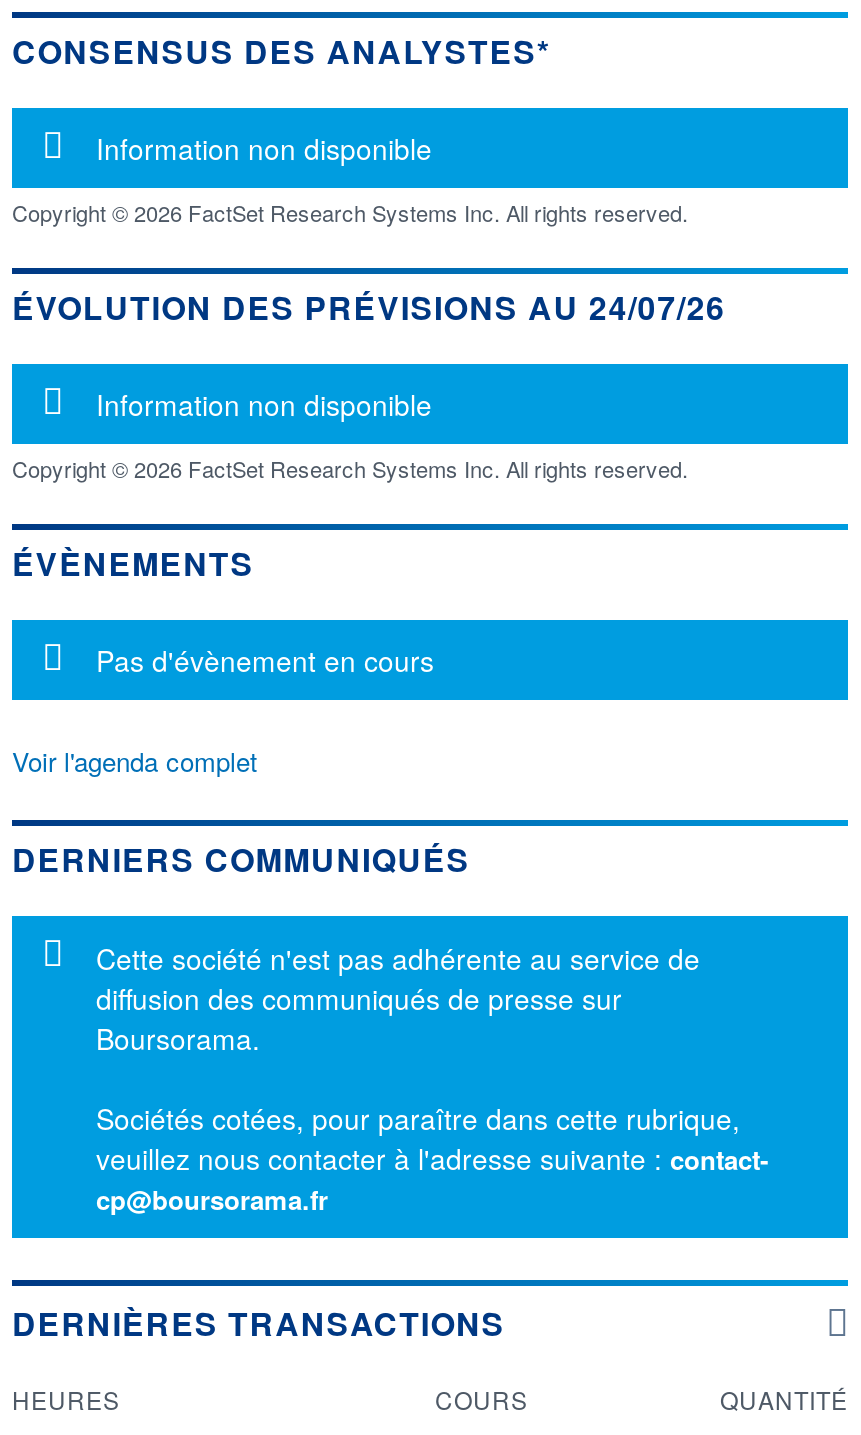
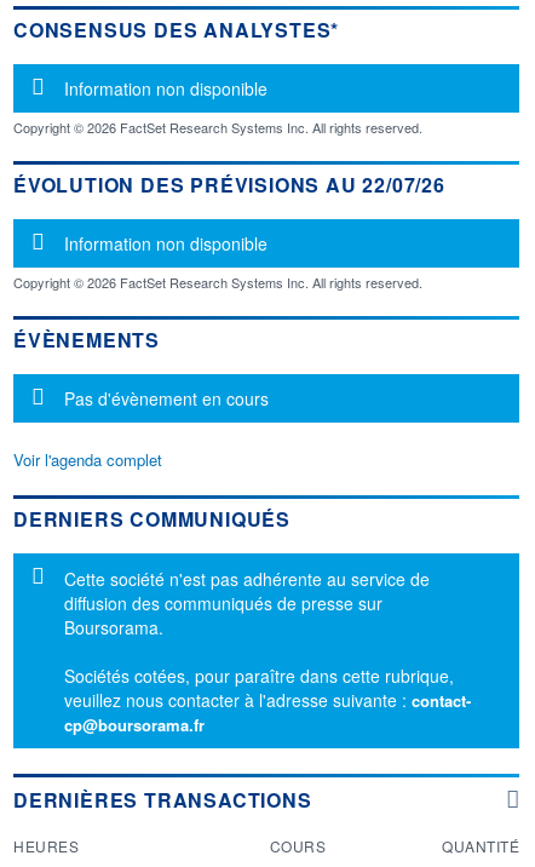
- ÉVOLUTION DES PRÉVISIONS AU 24/07/26
+ ÉVOLUTION DES PRÉVISIONS AU 22/07/26
